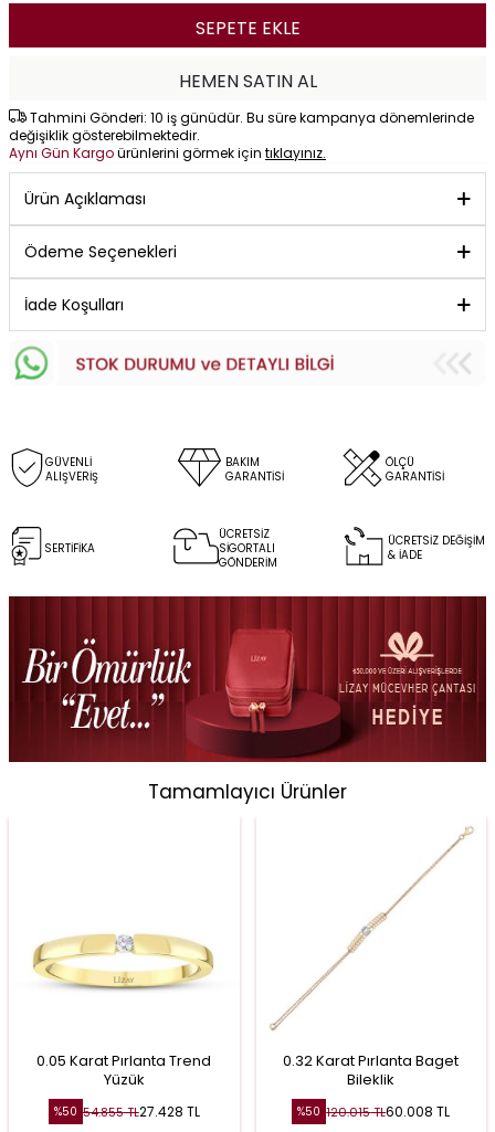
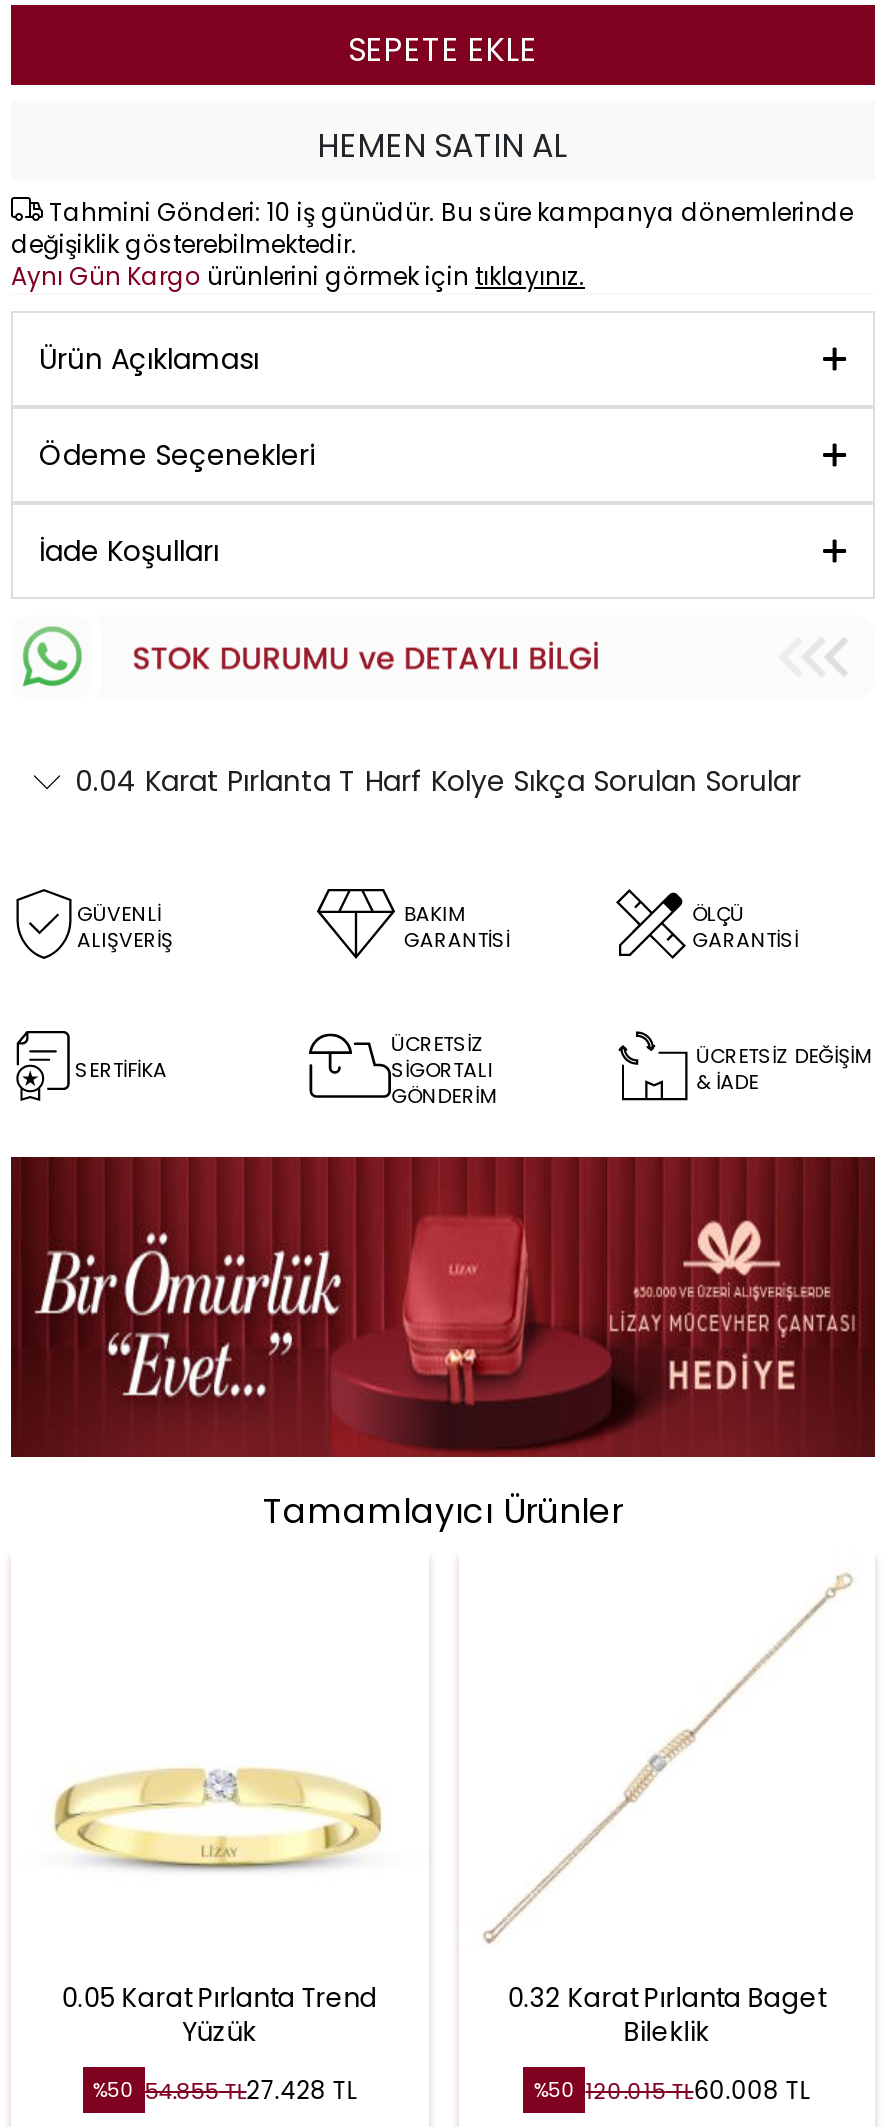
+ 0.04 Karat Pırlanta T Harf Kolye Sıkça Sorulan Sorular
